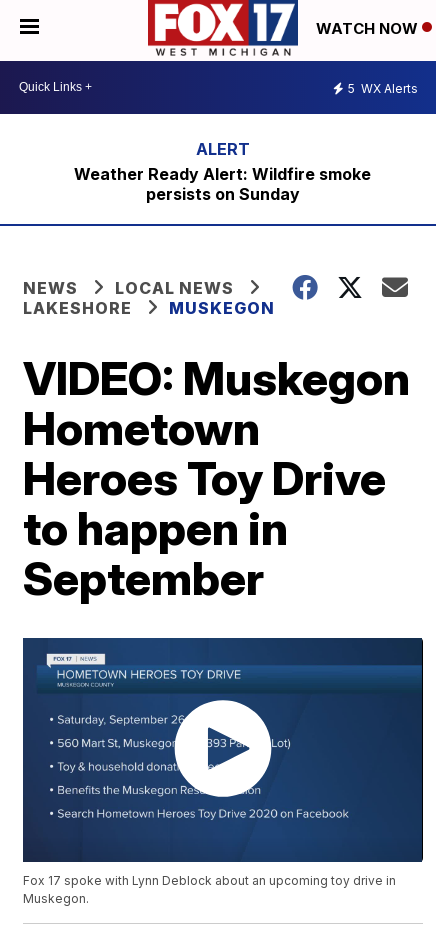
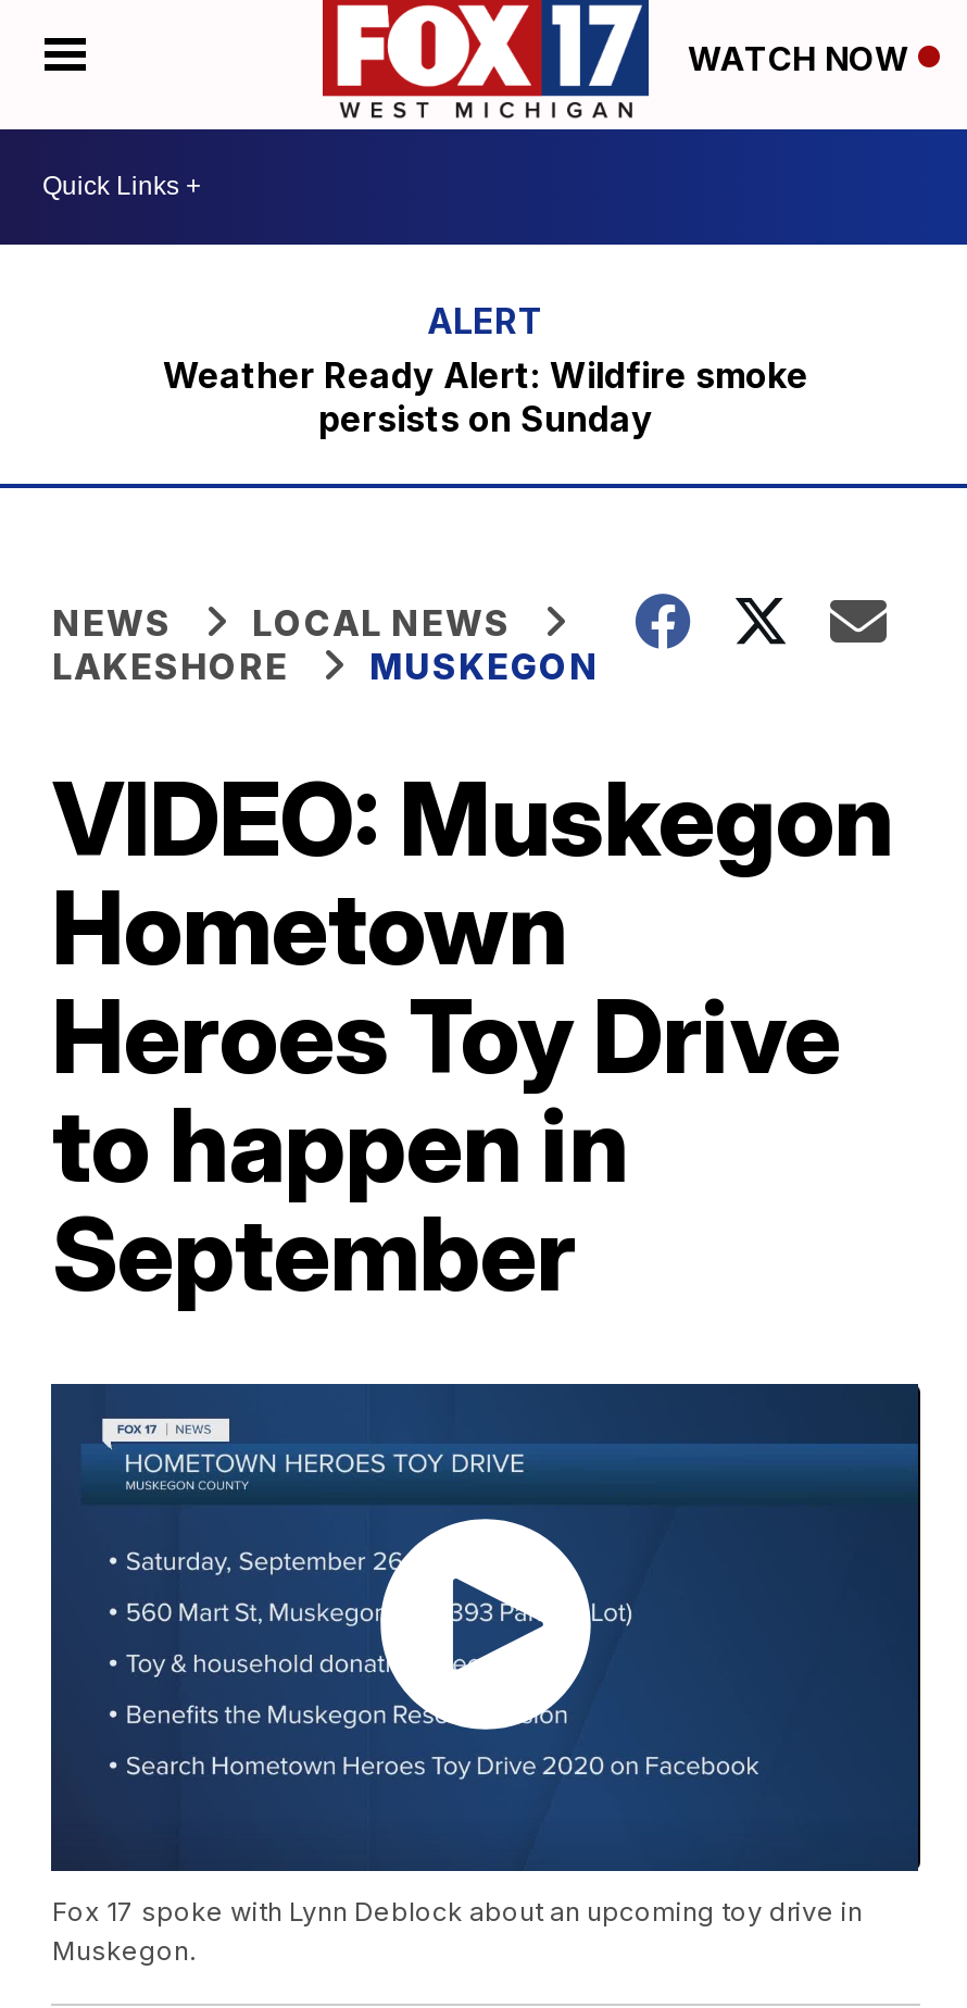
- 5 WX Alerts
